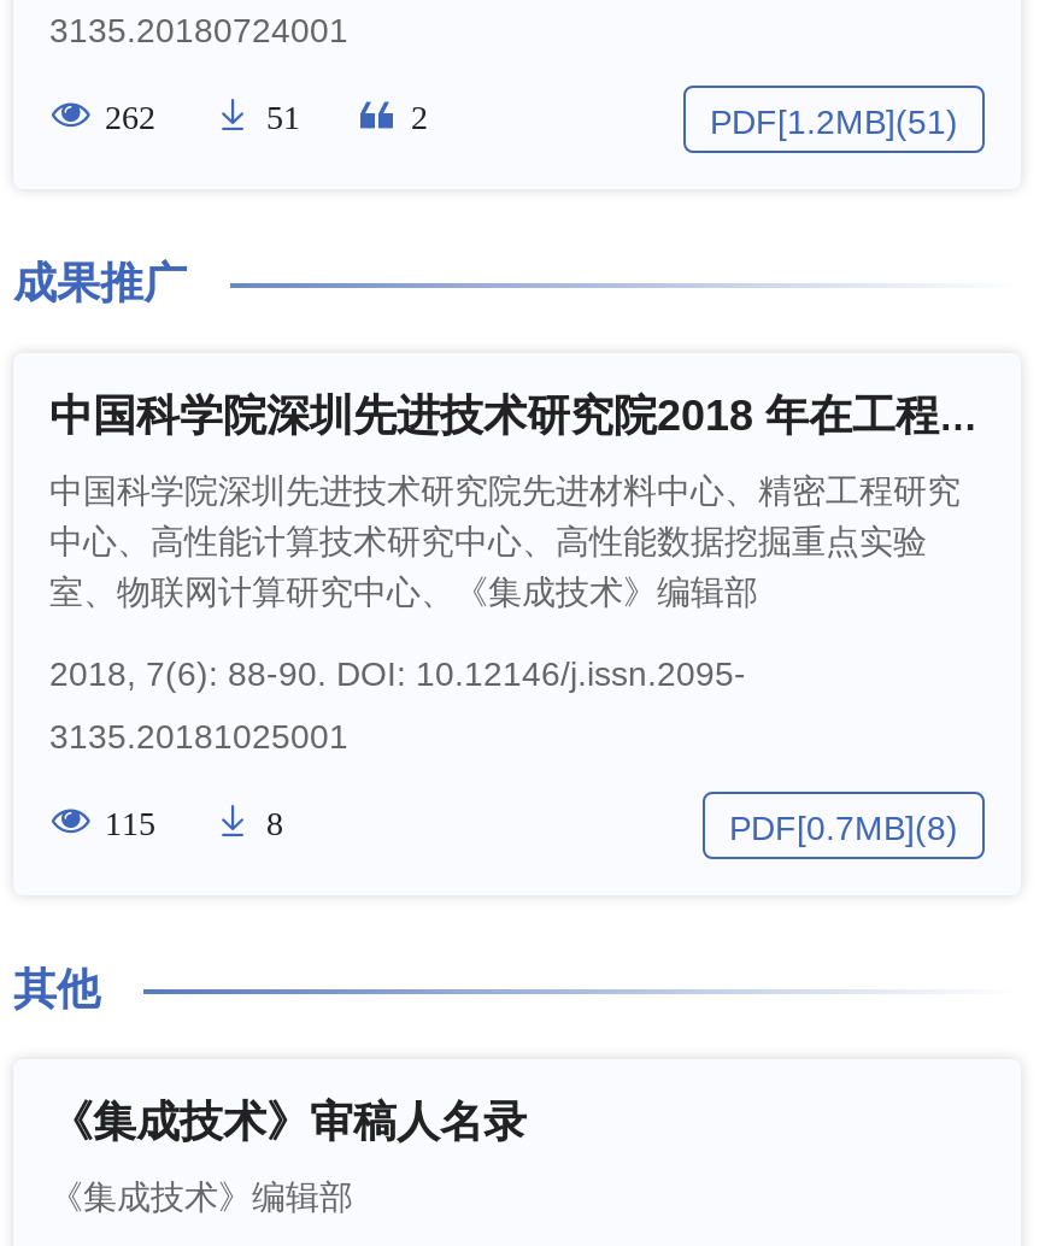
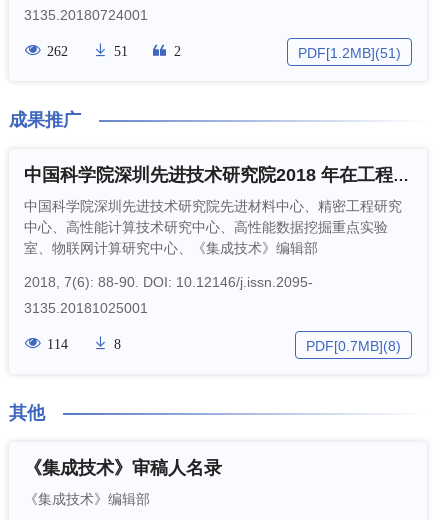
- 115
+ 114
